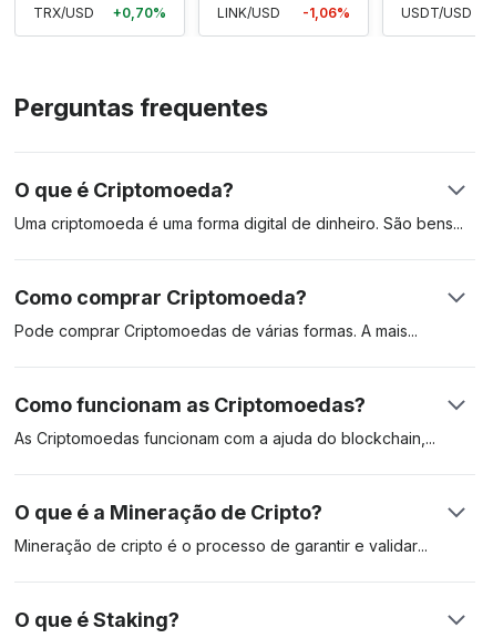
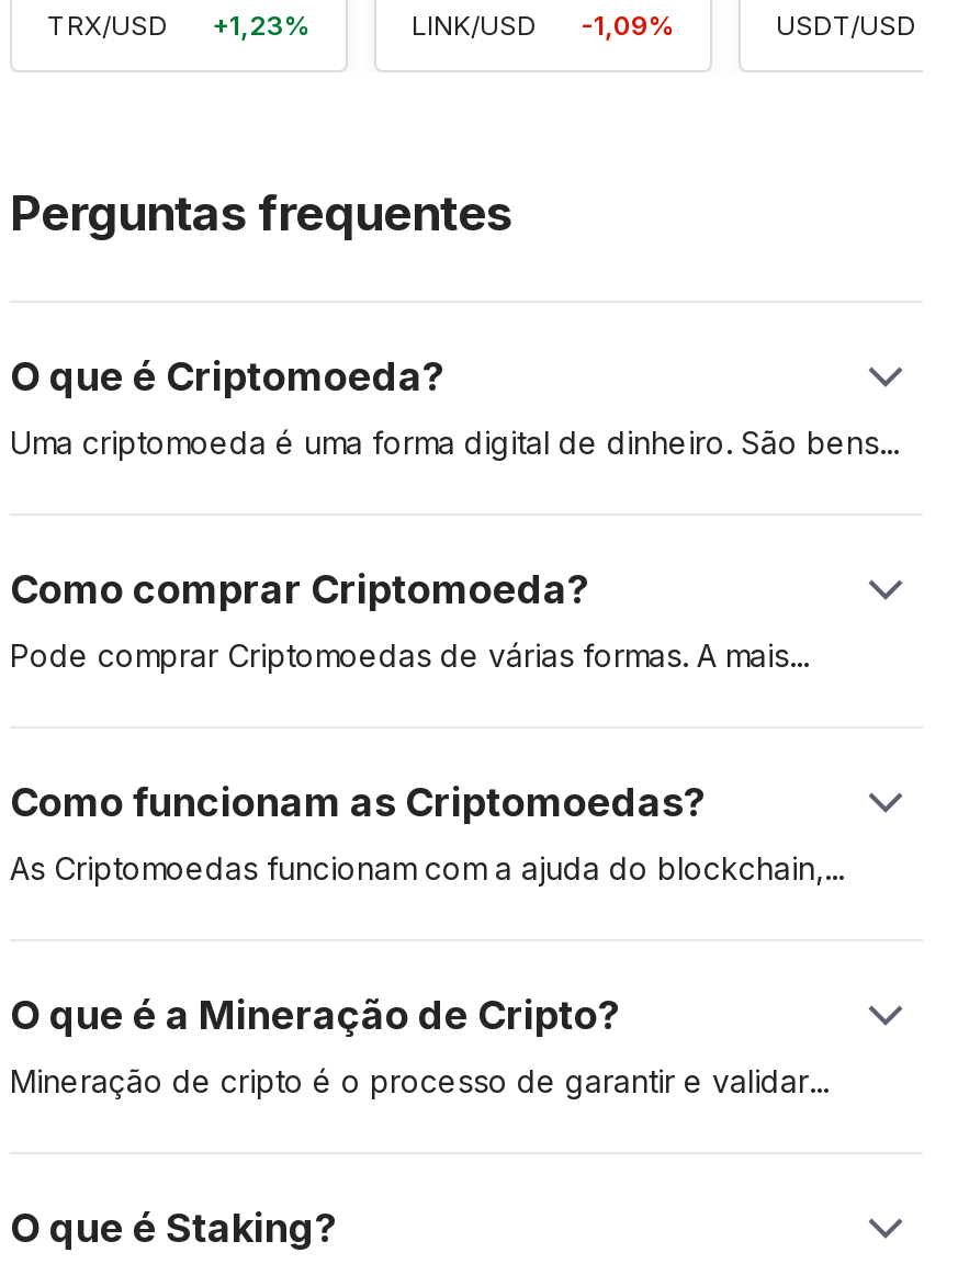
- TRX/USD +0,70%
+ TRX/USD +1,23%

- LINK/USD -1,06%
+ LINK/USD -1,09%
